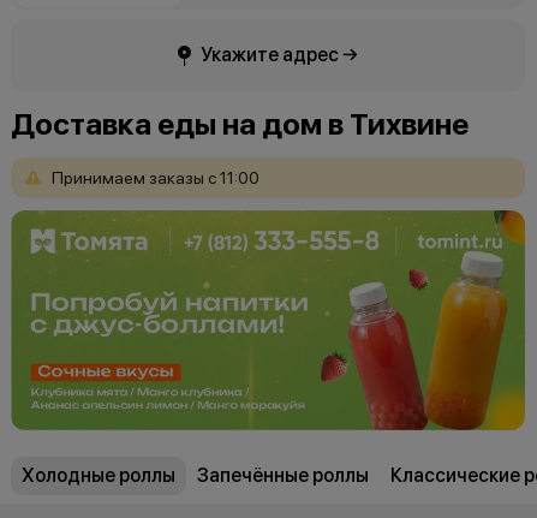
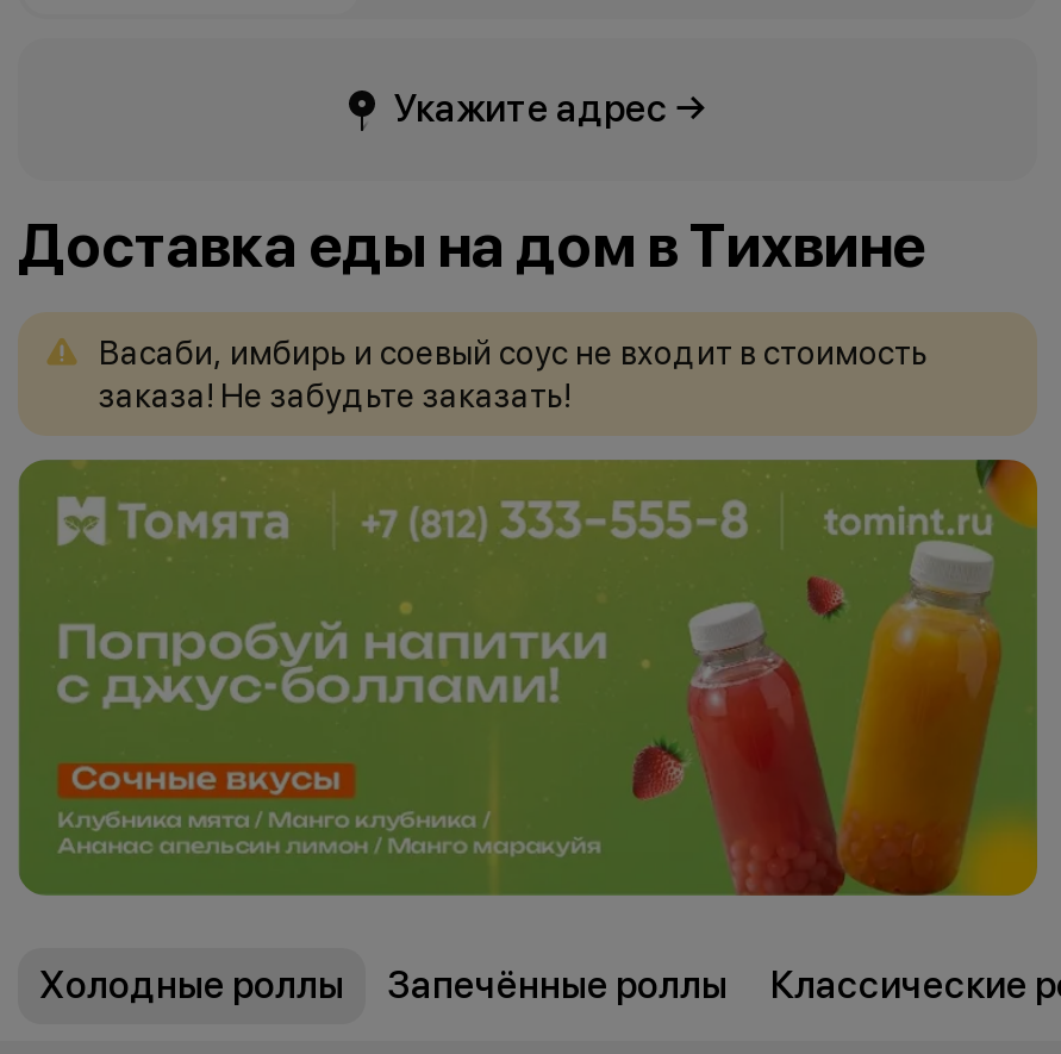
- Принимаем заказы с 11:00
+ Васаби, имбирь и соевый соус не входит в стоимость
+ заказа! Не забудьте заказать!
